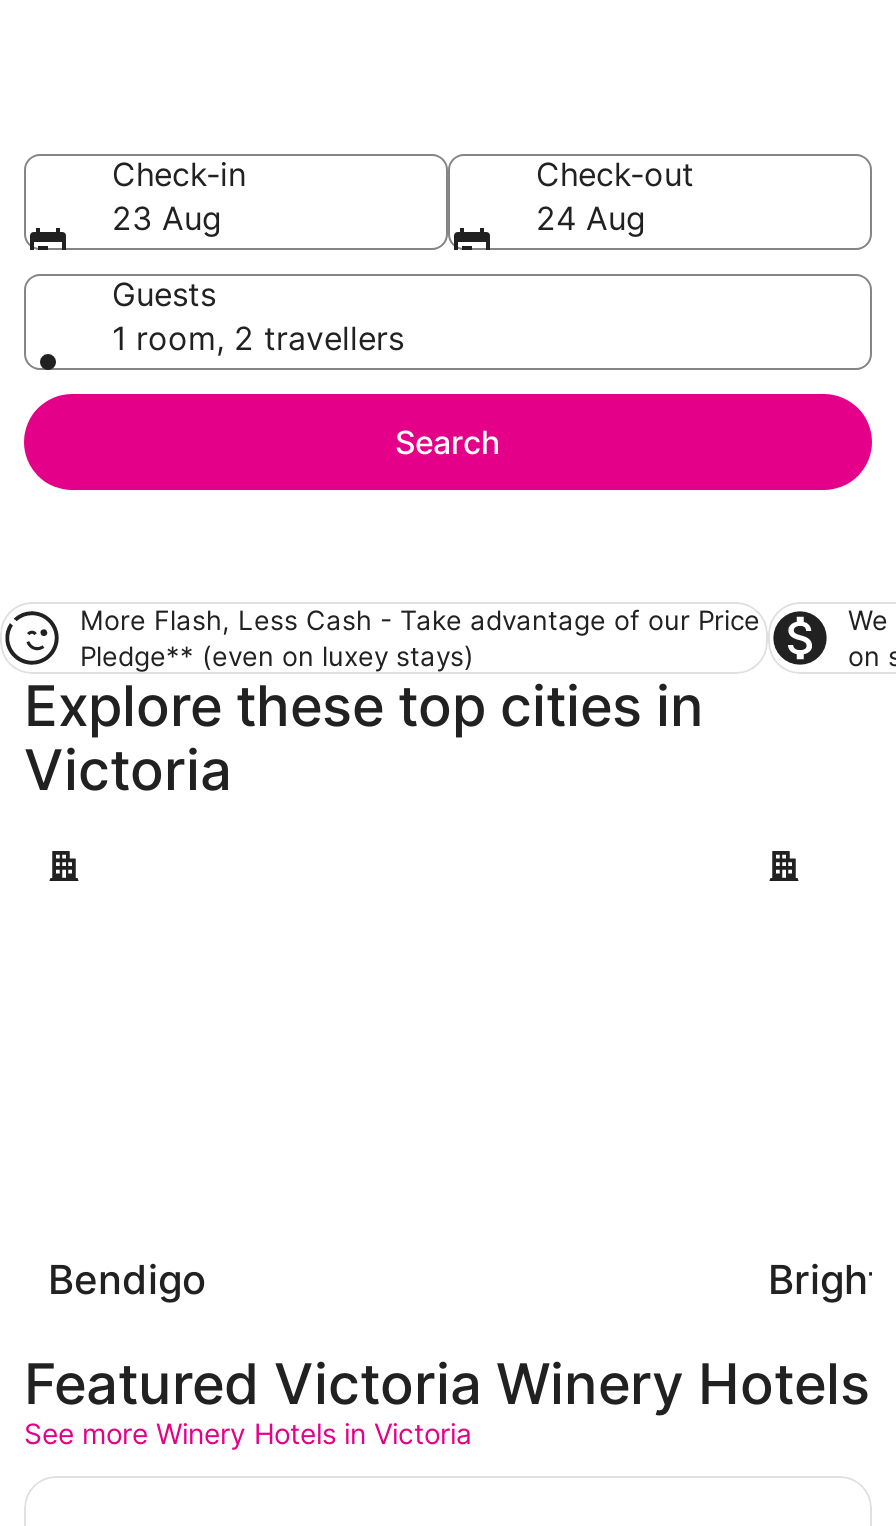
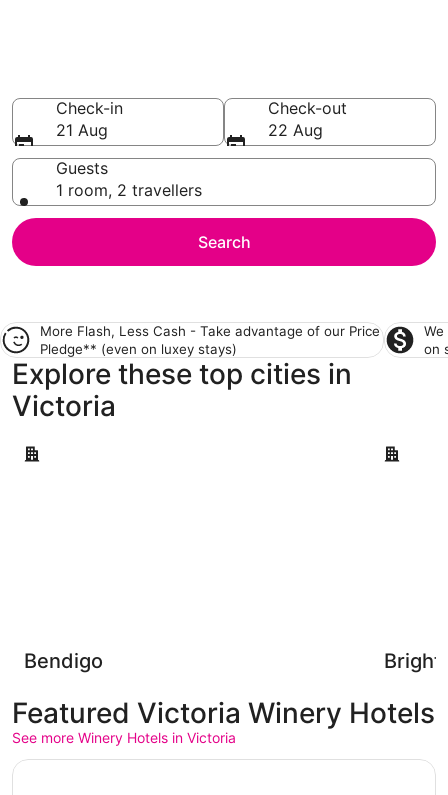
- 23 Aug
+ 21 Aug

- 24 Aug
+ 22 Aug
